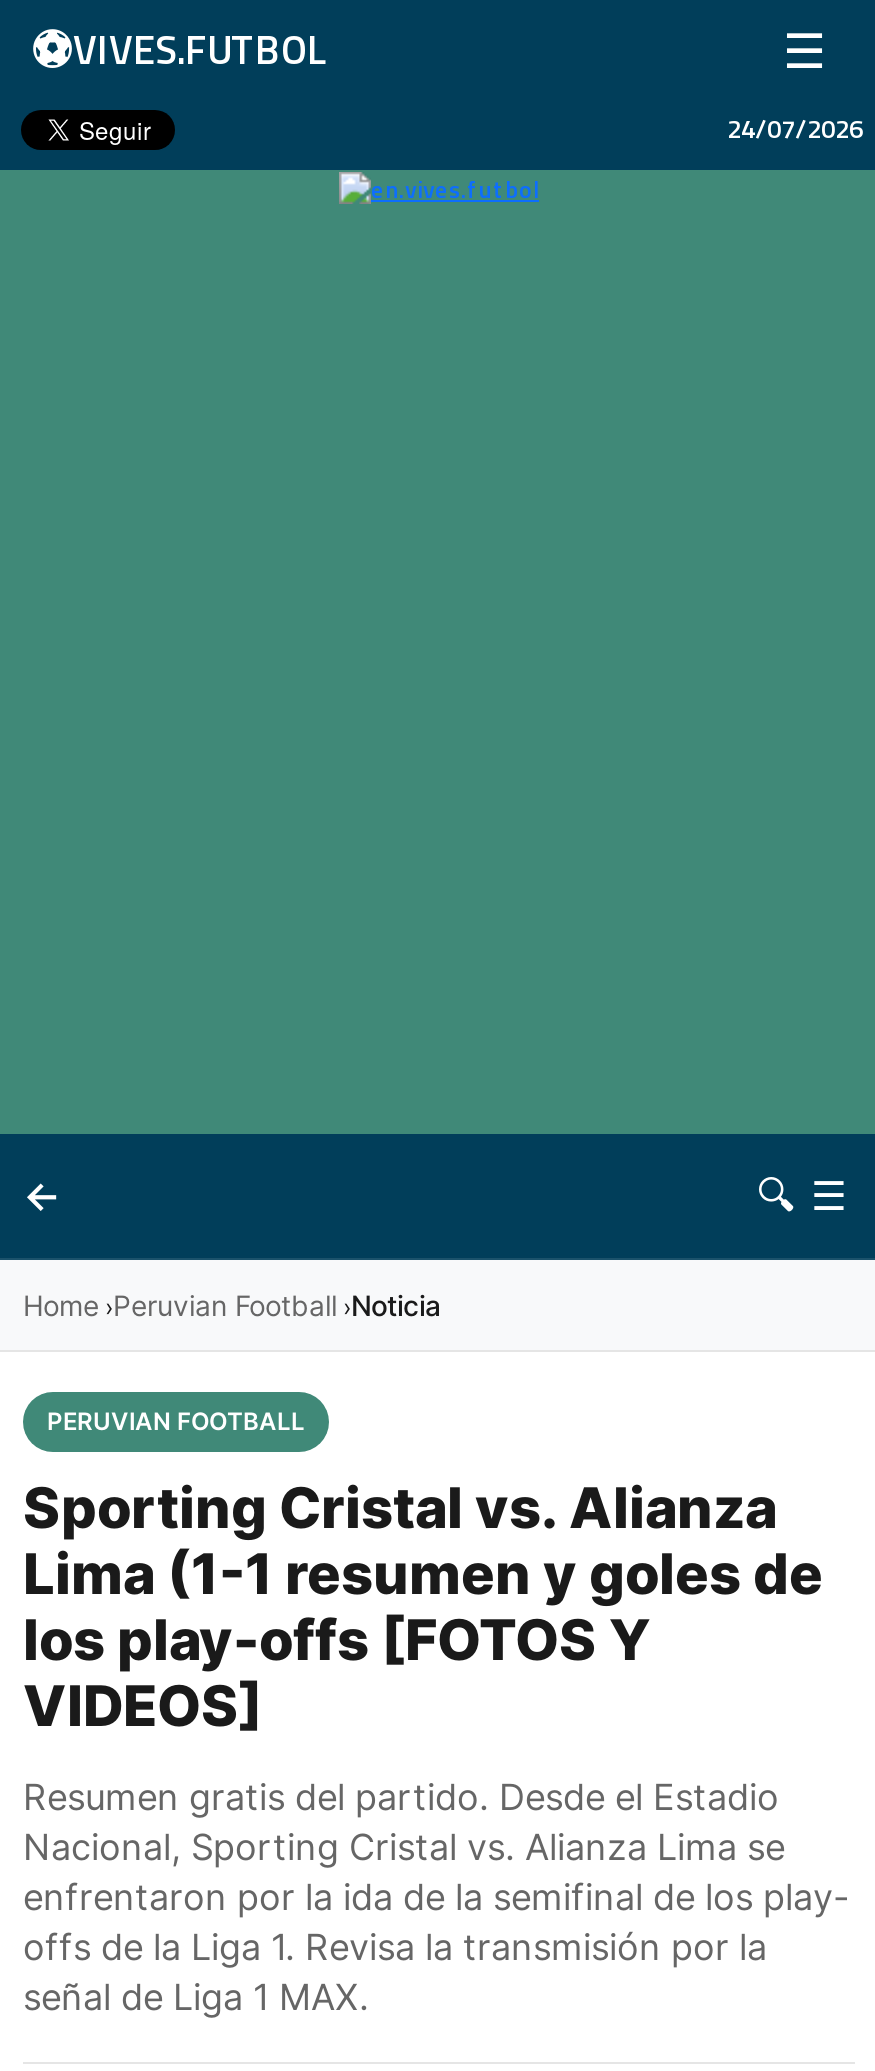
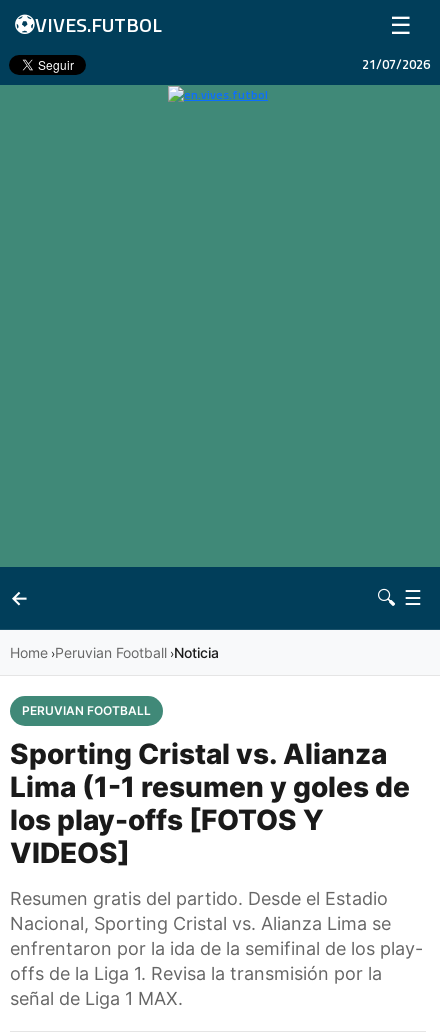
- 24/07/2026
+ 21/07/2026
